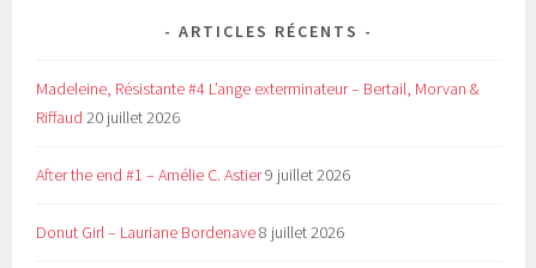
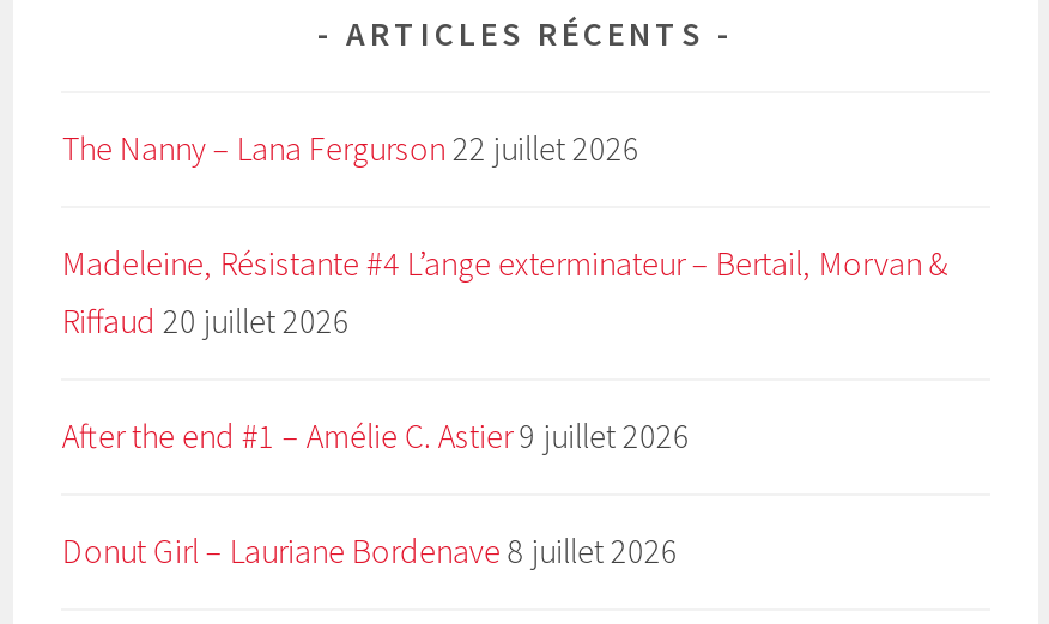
+ The Nanny – Lana Fergurson 22 juillet 2026
